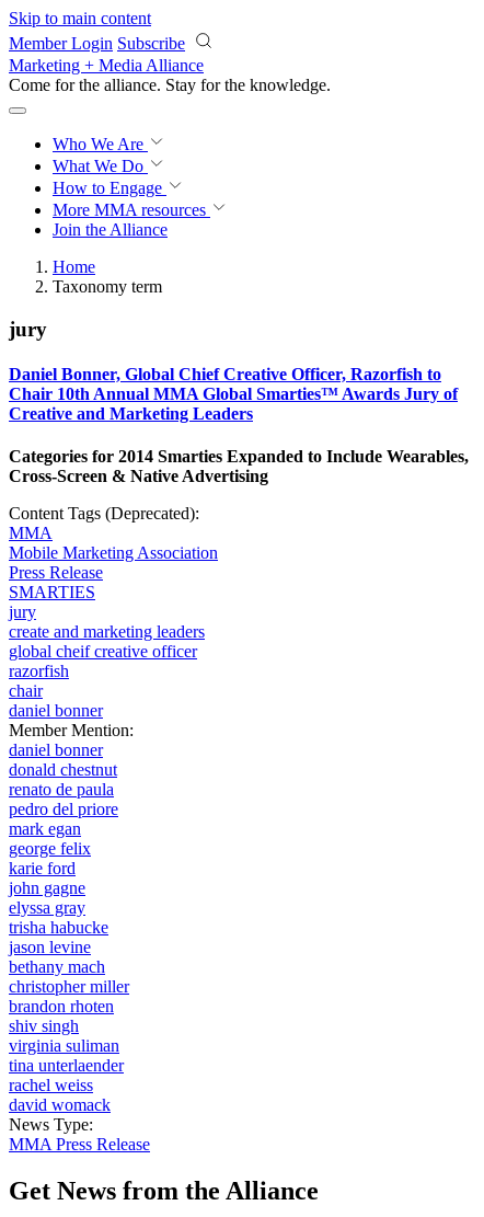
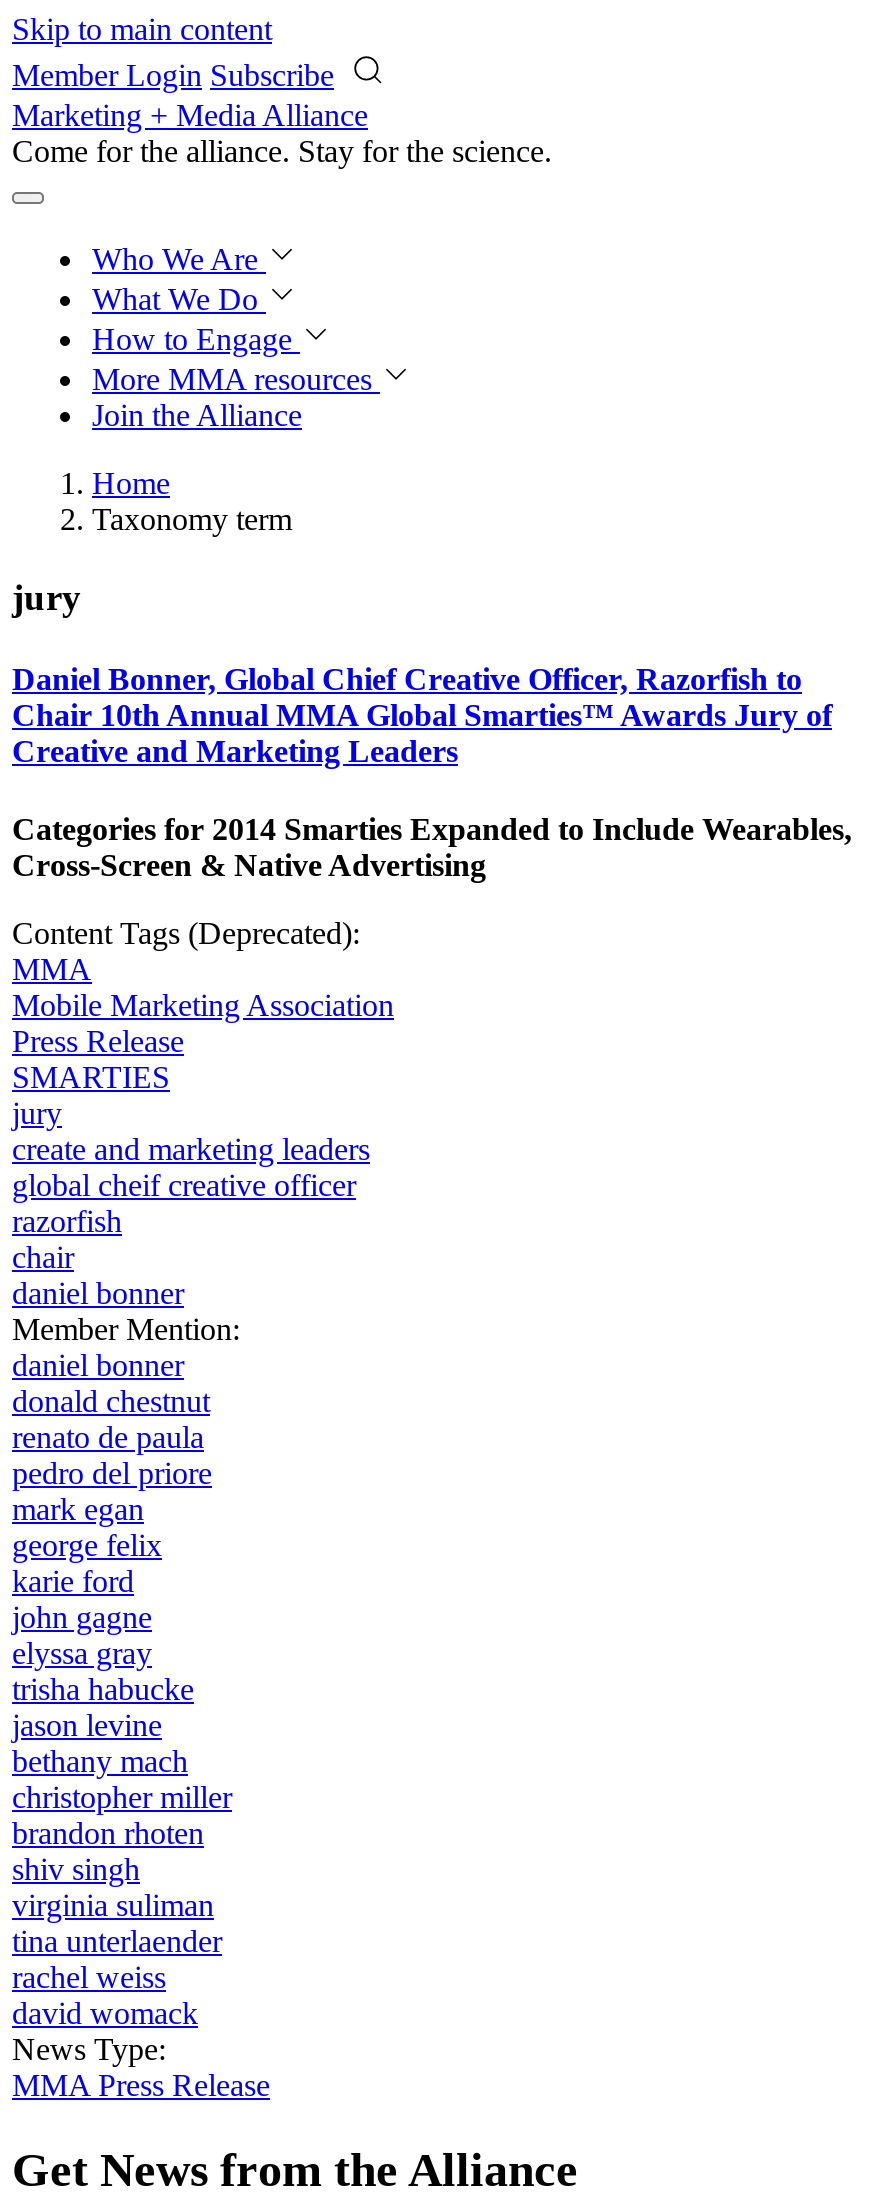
- Come for the alliance. Stay for the knowledge.
+ Come for the alliance. Stay for the revolution.
